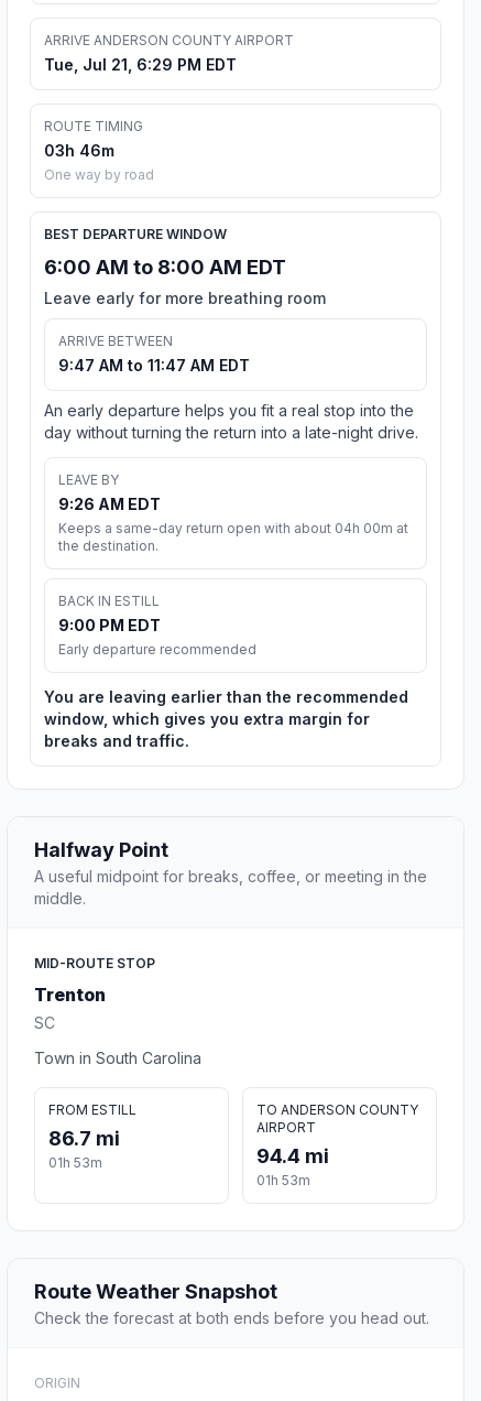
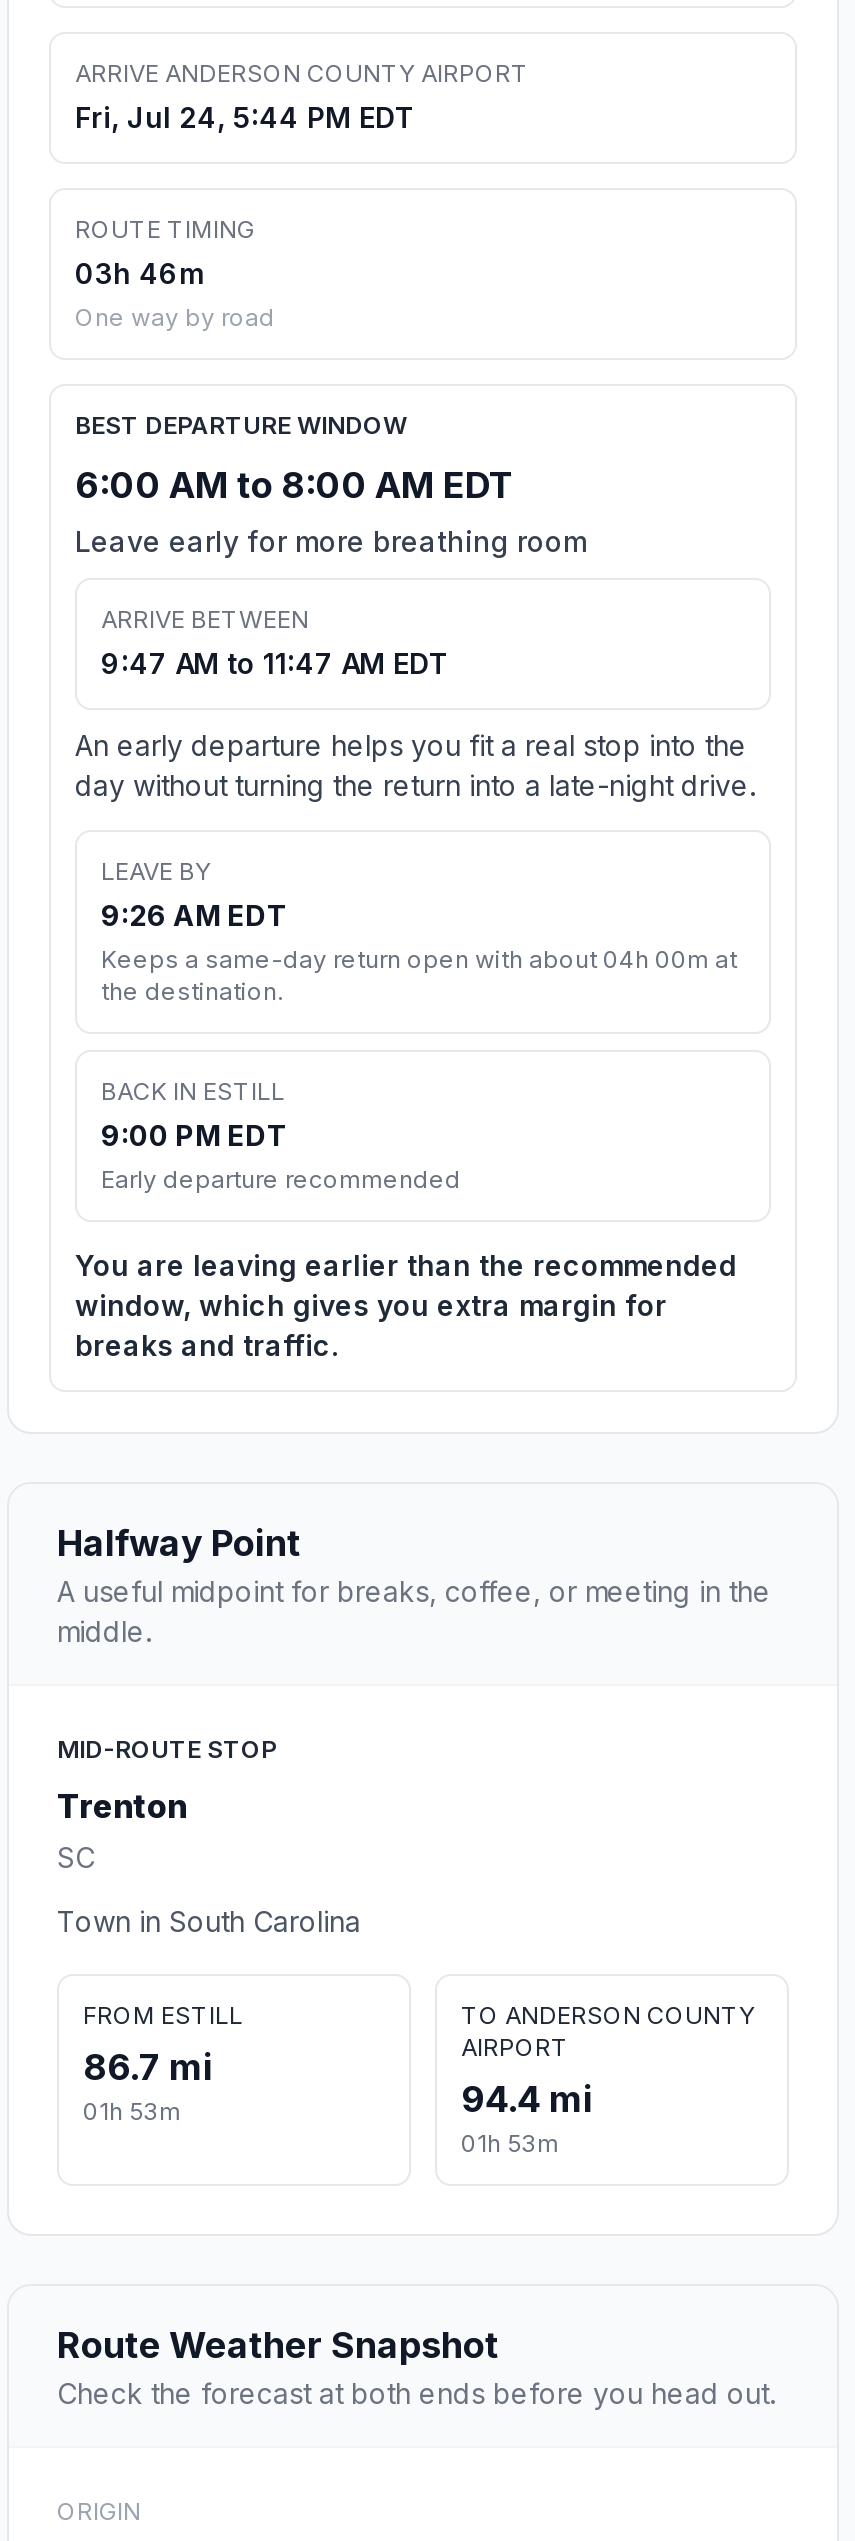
- Tue, Jul 21, 6:29 PM EDT
+ Fri, Jul 24, 5:44 PM EDT
